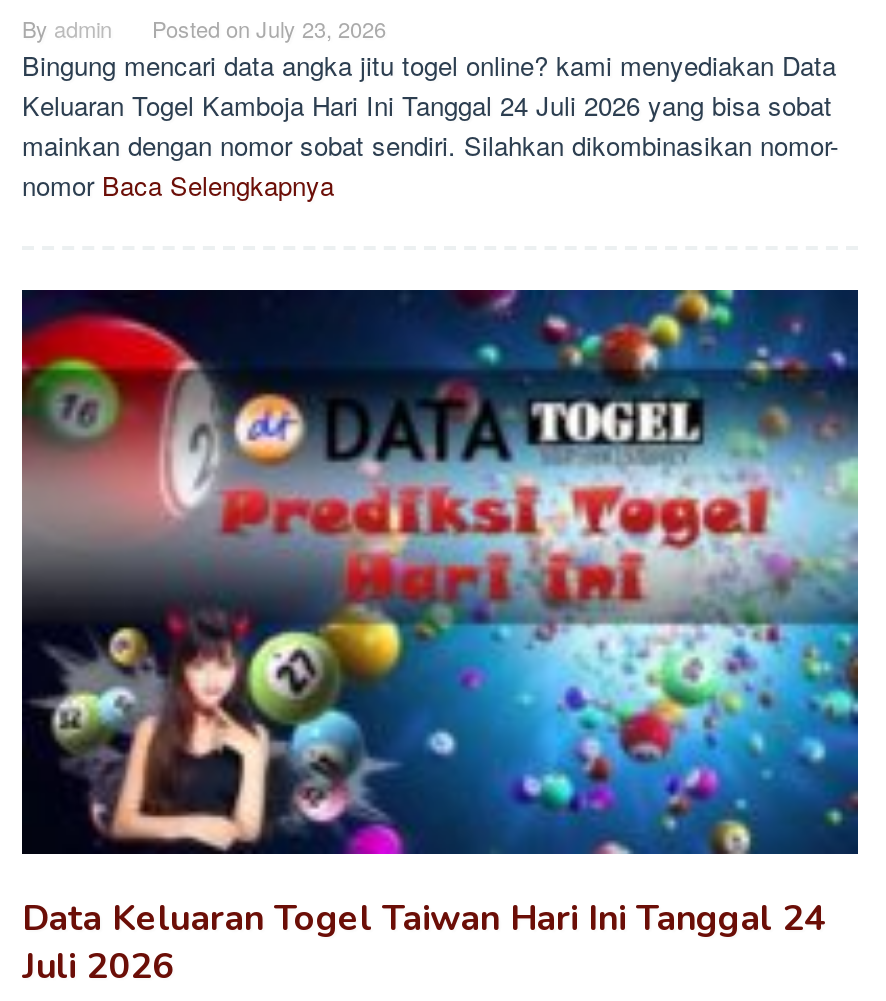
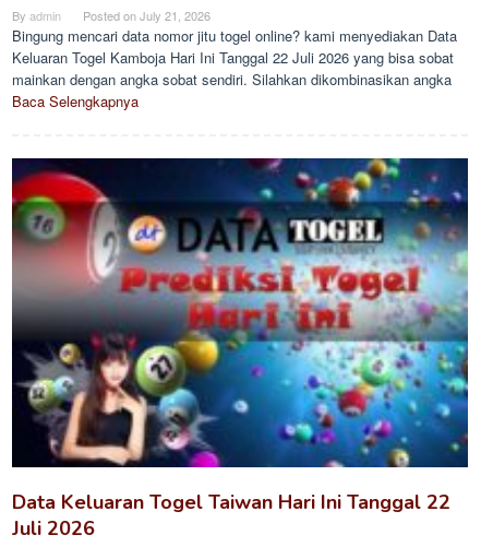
- Posted on July 23, 2026
- Bingung mencari data angka jitu togel online? kami menyediakan Data
- Keluaran Togel Kamboja Hari Ini Tanggal 24 Juli 2026 yang bisa sobat
- mainkan dengan nomor sobat sendiri. Silahkan dikombinasikan nomor-
- nomor Baca Selengkapnya
+ Posted on July 21, 2026
+ Bingung mencari data nomor jitu togel online? kami menyediakan Data
+ Keluaran Togel Kamboja Hari Ini Tanggal 22 Juli 2026 yang bisa sobat
+ mainkan dengan angka sobat sendiri. Silahkan dikombinasikan angka
+ Baca Selengkapnya

- Data Keluaran Togel Taiwan Hari Ini Tanggal 24
+ Data Keluaran Togel Taiwan Hari Ini Tanggal 22
